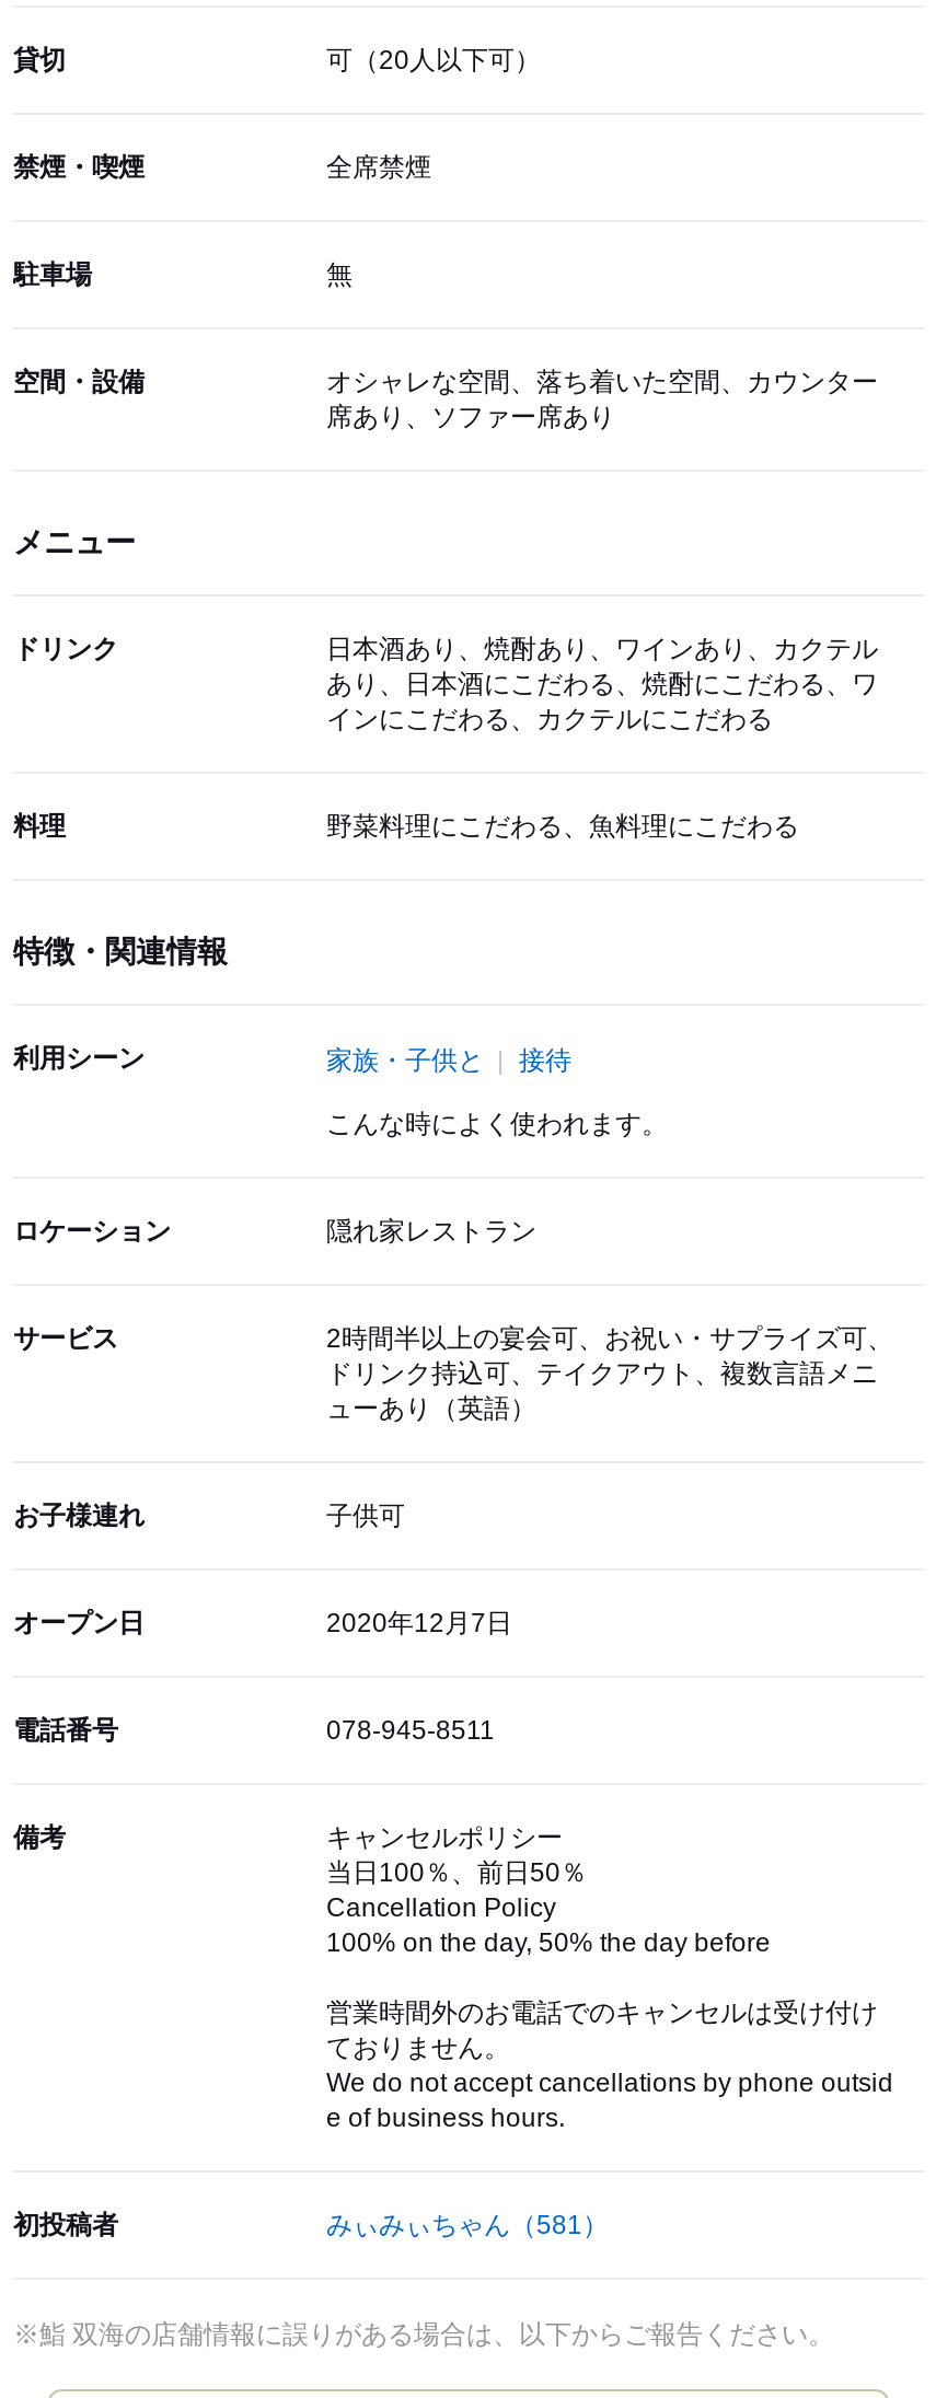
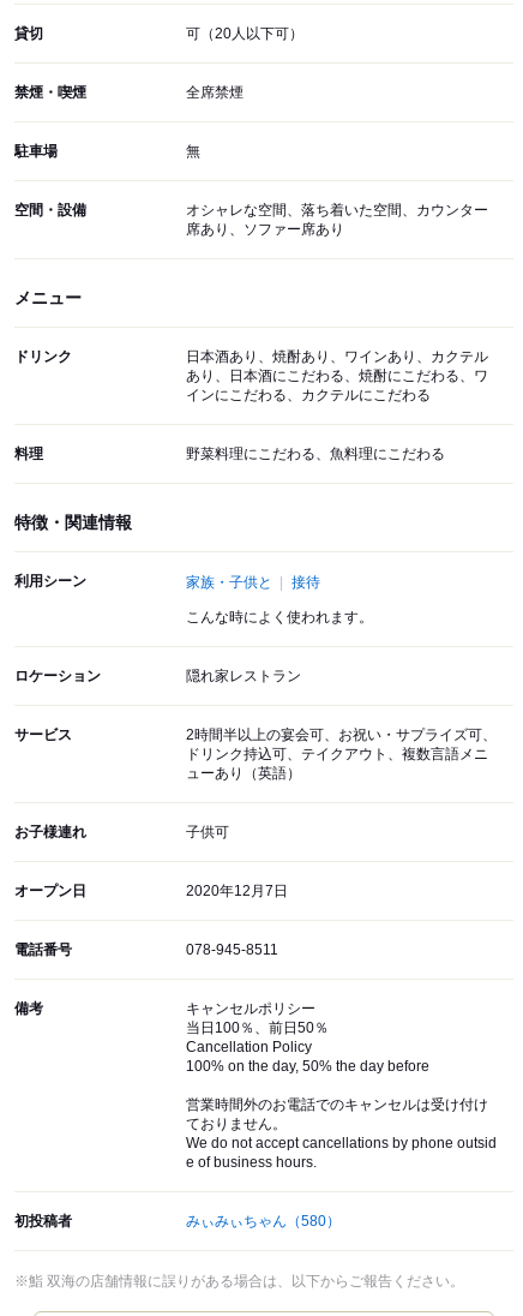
- みぃみぃちゃん（581）
+ みぃみぃちゃん（580）
